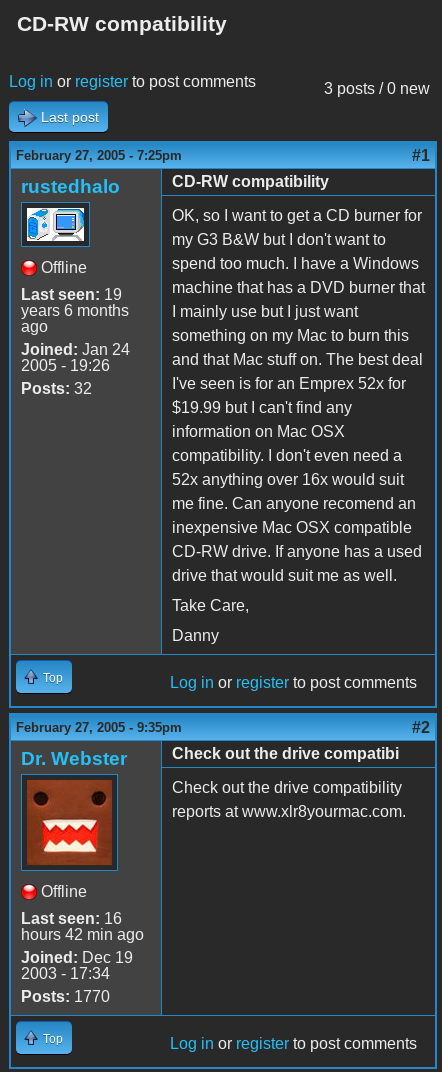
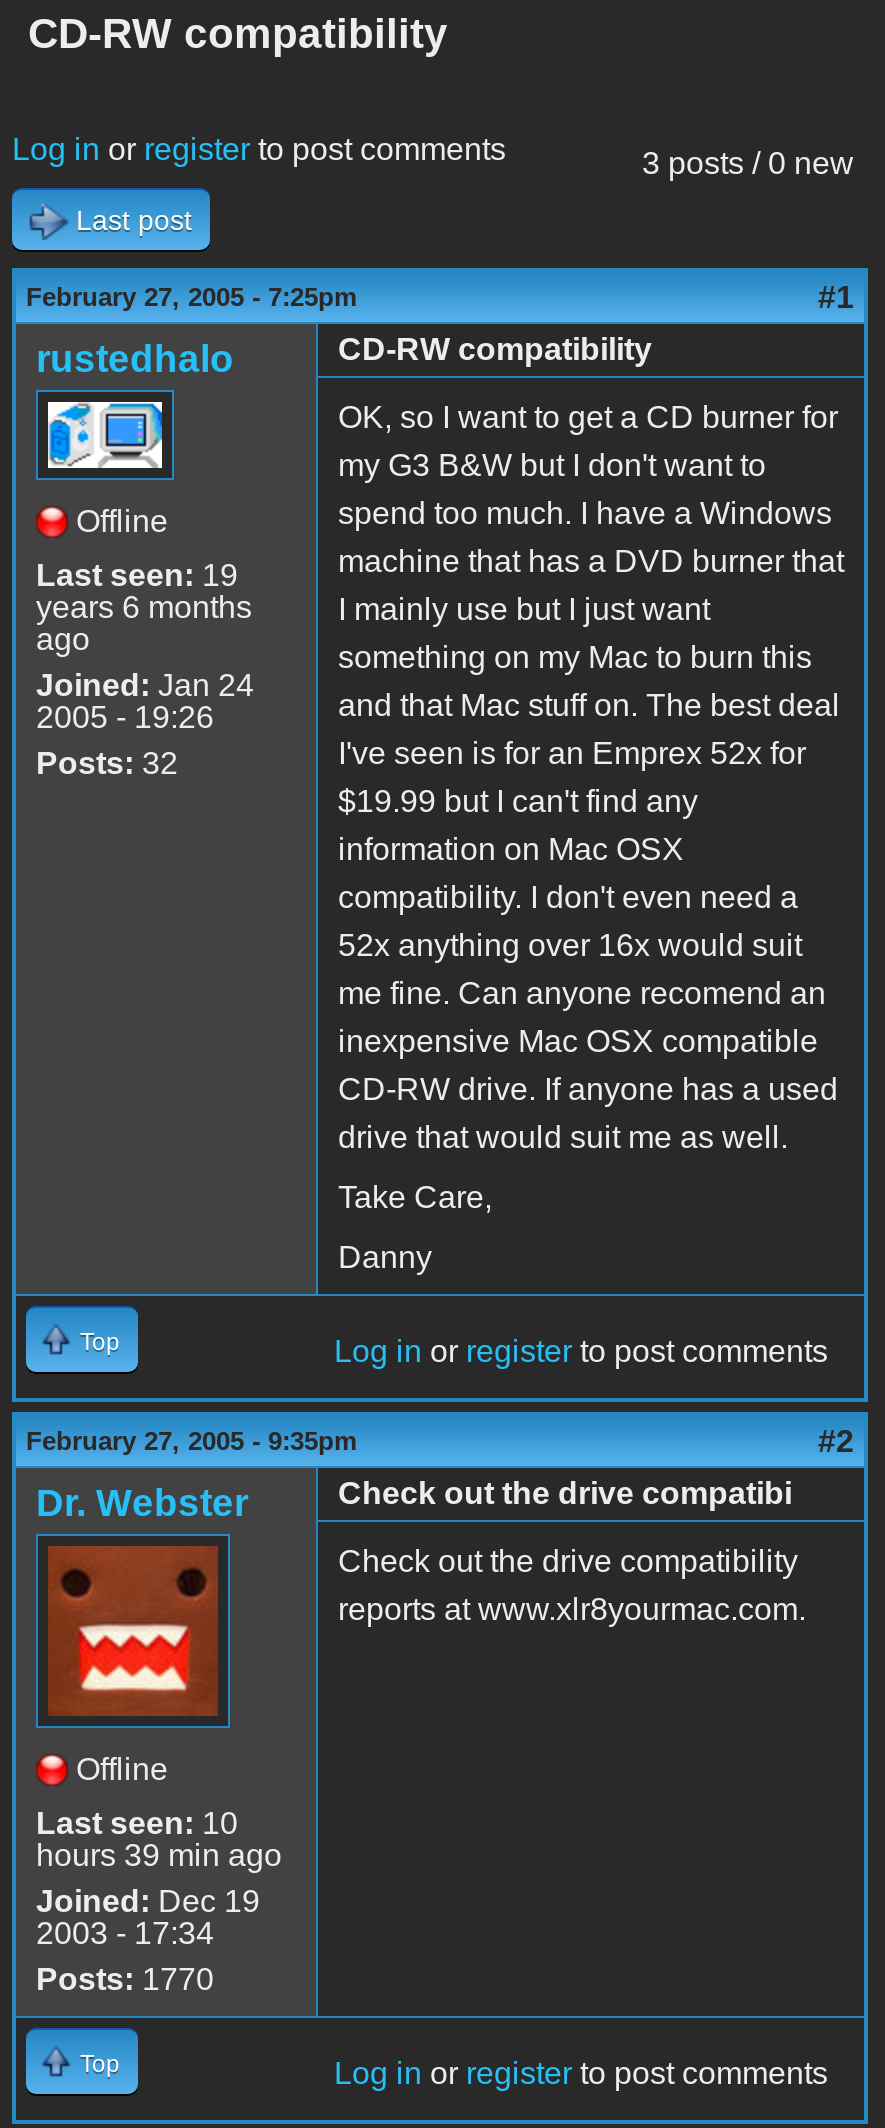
- Last seen: 16
+ Last seen: 10

- hours 42 min ago
+ hours 39 min ago
